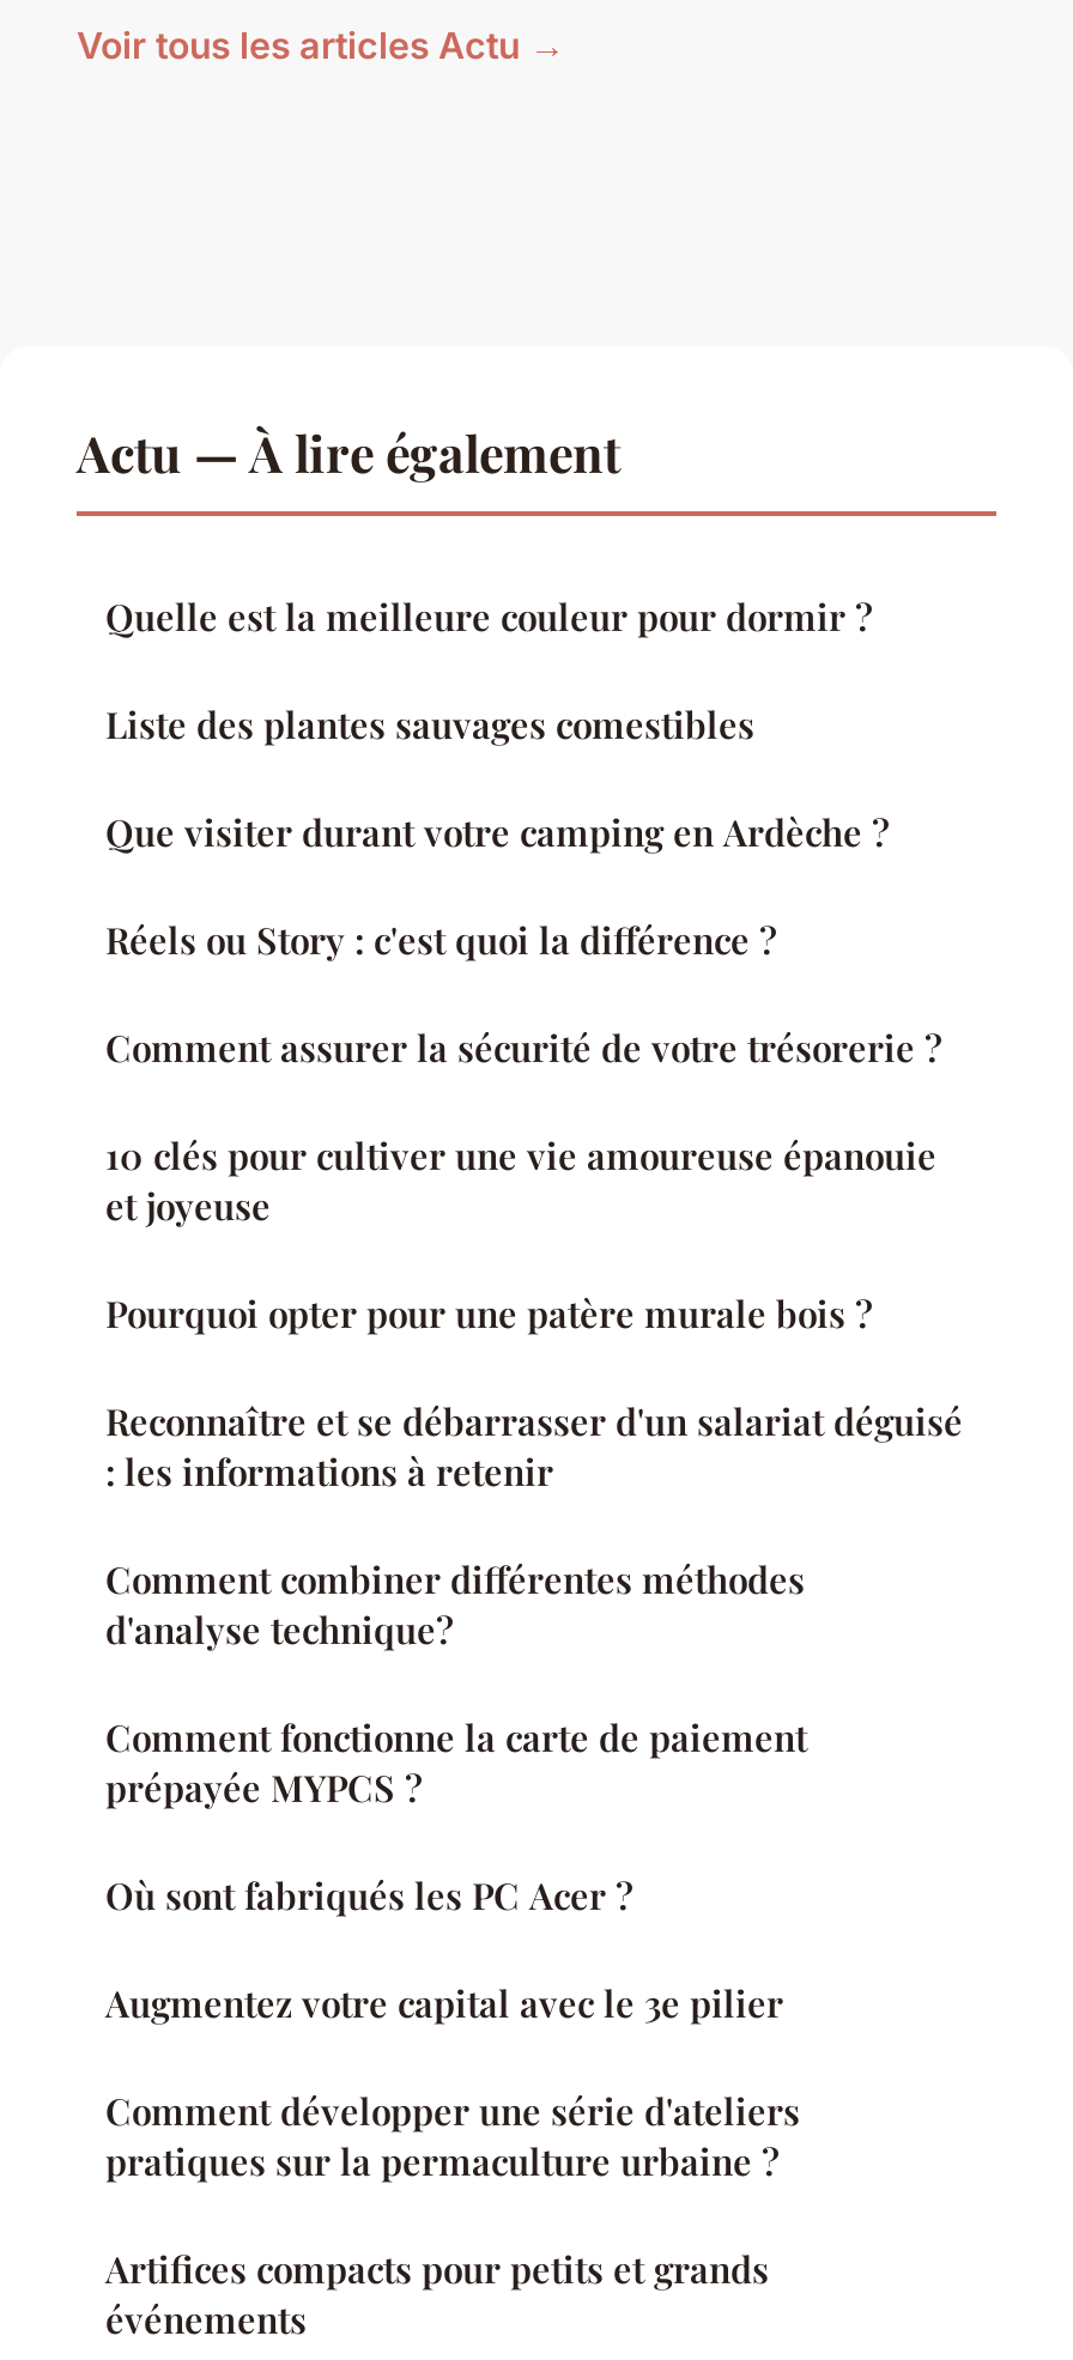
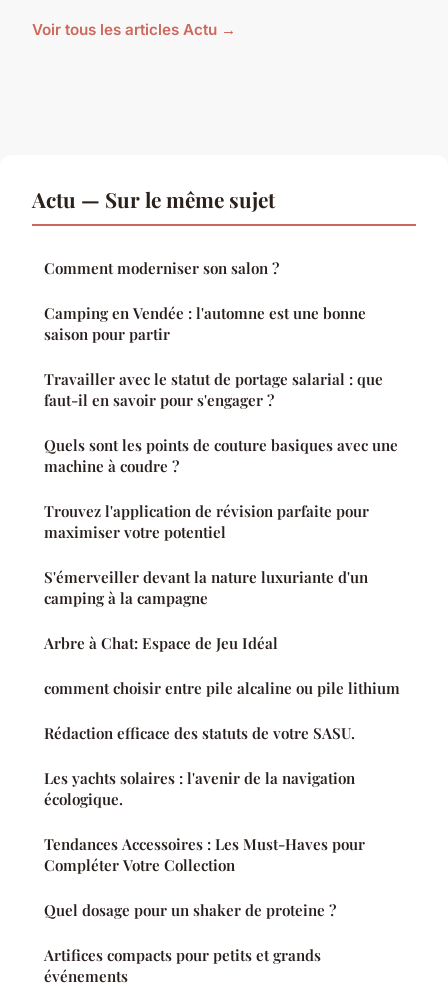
- Actu — À lire également
- Quelle est la meilleure couleur pour dormir ?
- Liste des plantes sauvages comestibles
- Que visiter durant votre camping en Ardèche ?
- Réels ou Story : c'est quoi la différence ?
- Comment assurer la sécurité de votre trésorerie ?
- 10 clés pour cultiver une vie amoureuse épanouie
- et joyeuse
- Pourquoi opter pour une patère murale bois ?
- Reconnaître et se débarrasser d'un salariat déguisé
- : les informations à retenir
- Comment combiner différentes méthodes
- d'analyse technique?
- Comment fonctionne la carte de paiement
- prépayée MYPCS ?
- Où sont fabriqués les PC Acer ?
- Augmentez votre capital avec le 3e pilier
- Comment développer une série d'ateliers
- pratiques sur la permaculture urbaine ?
+ Actu — Sur le même sujet
+ Comment moderniser son salon ?
+ Camping en Vendée : l'automne est une bonne
+ saison pour partir
+ Travailler avec le statut de portage salarial : que
+ faut-il en savoir pour s'engager ?
+ Quels sont les points de couture basiques avec une
+ machine à coudre ?
+ Trouvez l'application de révision parfaite pour
+ maximiser votre potentiel
+ S'émerveiller devant la nature luxuriante d'un
+ camping à la campagne
+ Arbre à Chat: Espace de Jeu Idéal
+ comment choisir entre pile alcaline ou pile lithium
+ Rédaction efficace des statuts de votre SASU.
+ Les yachts solaires : l'avenir de la navigation
+ écologique.
+ Tendances Accessoires : Les Must-Haves pour
+ Compléter Votre Collection
+ Quel dosage pour un shaker de proteine ?
